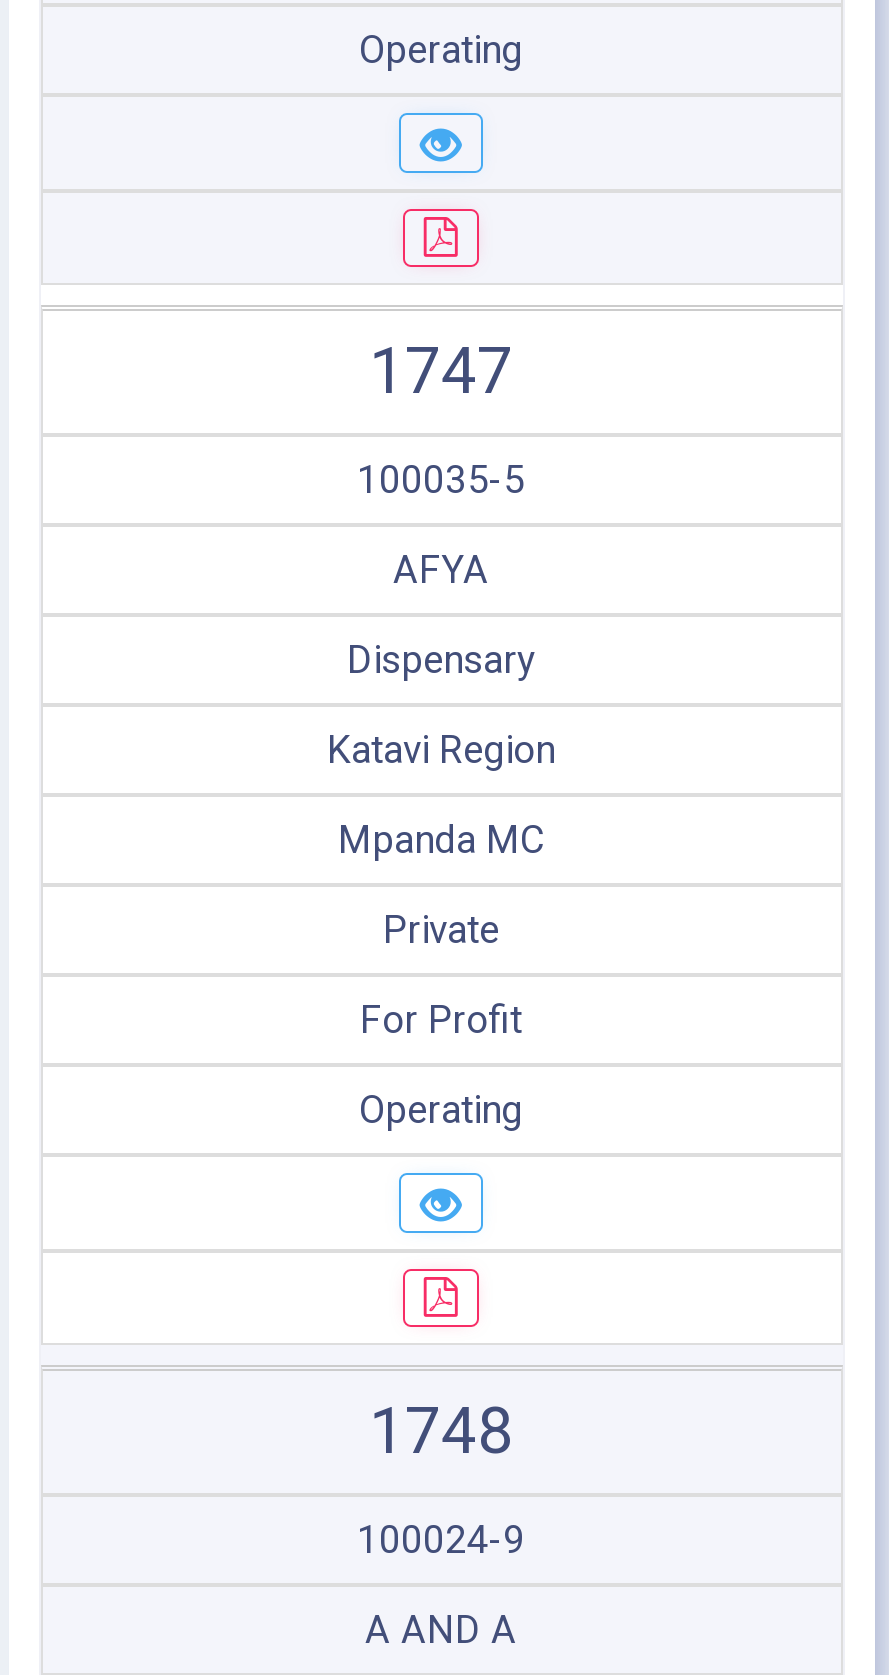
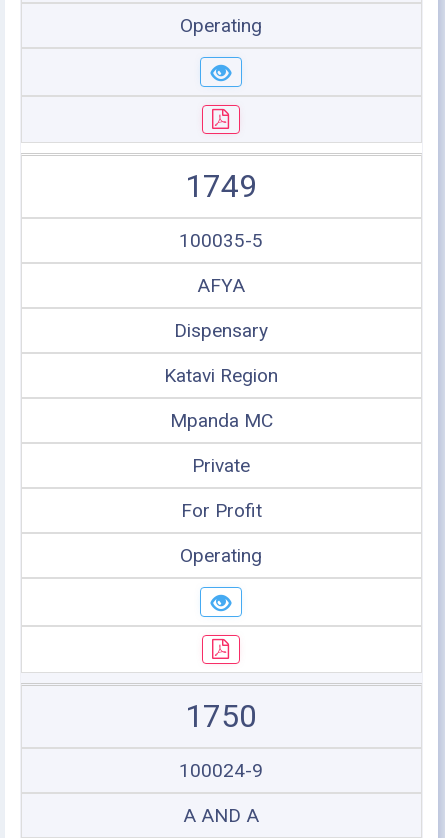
- 1747
+ 1749

- 1748
+ 1750
